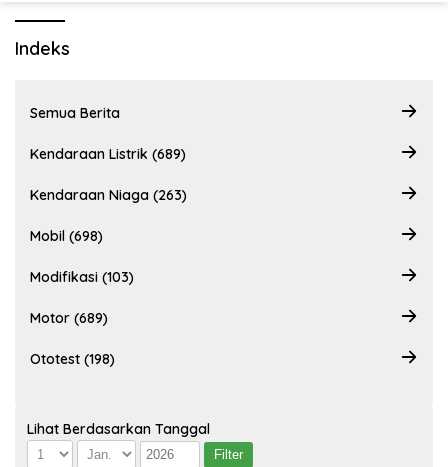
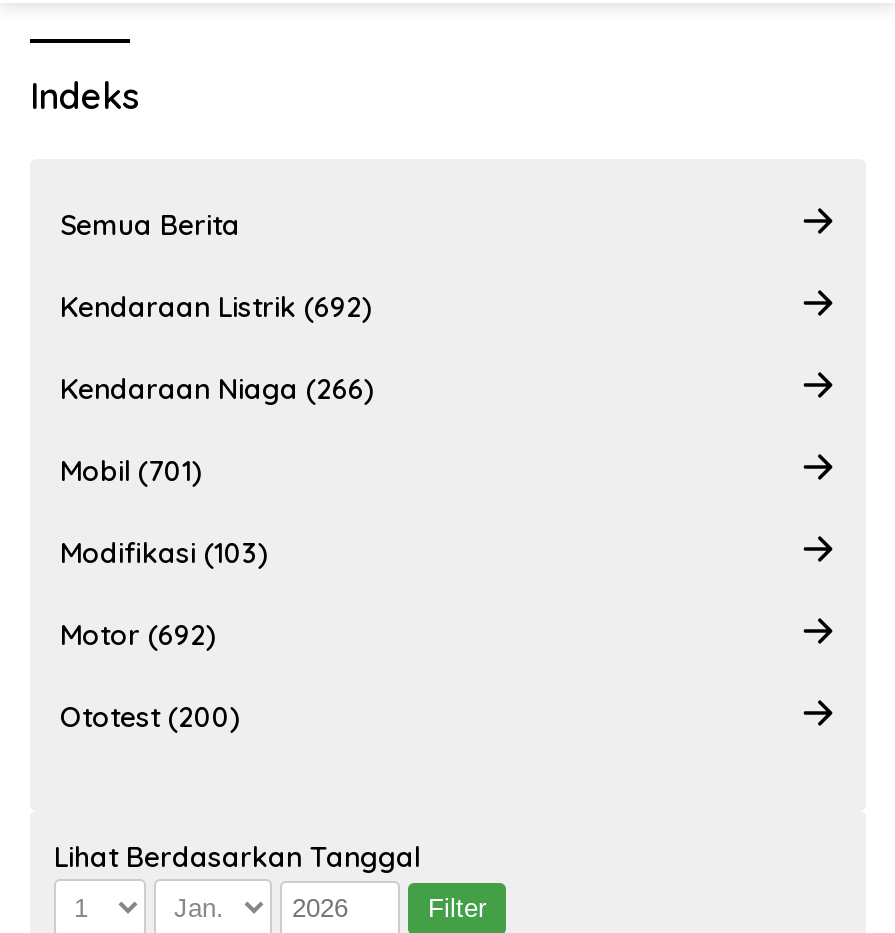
- Kendaraan Listrik (689)
+ Kendaraan Listrik (692)

- Kendaraan Niaga (263)
+ Kendaraan Niaga (266)

- Mobil (698)
+ Mobil (701)

- Motor (689)
+ Motor (692)

- Ototest (198)
+ Ototest (200)
